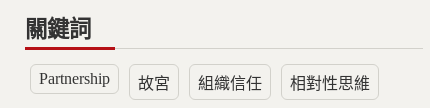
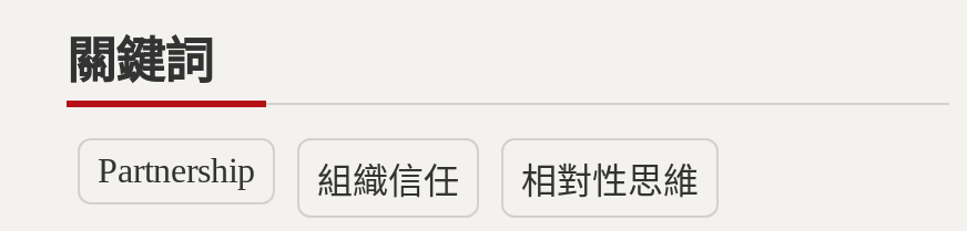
- 故宮
